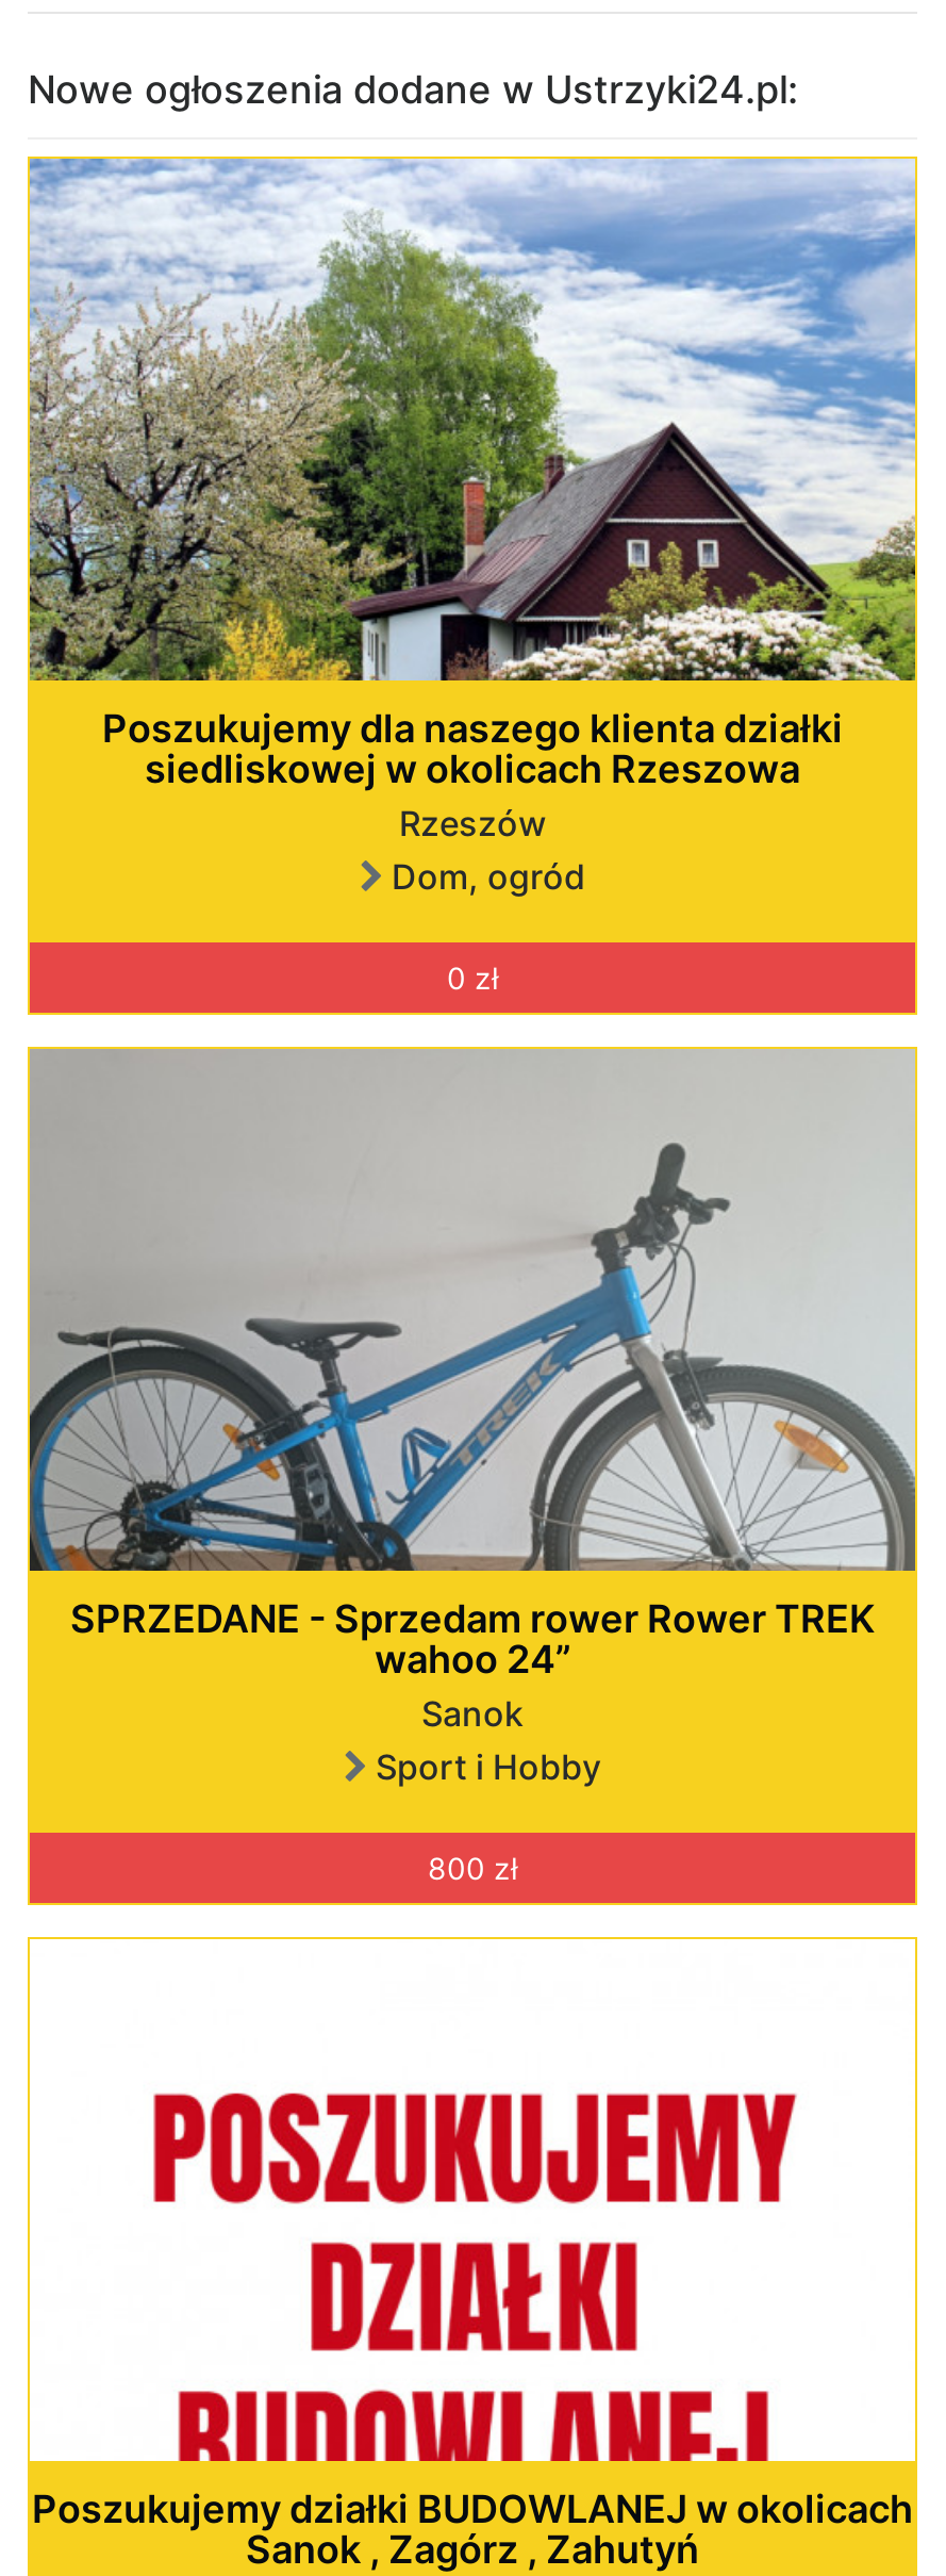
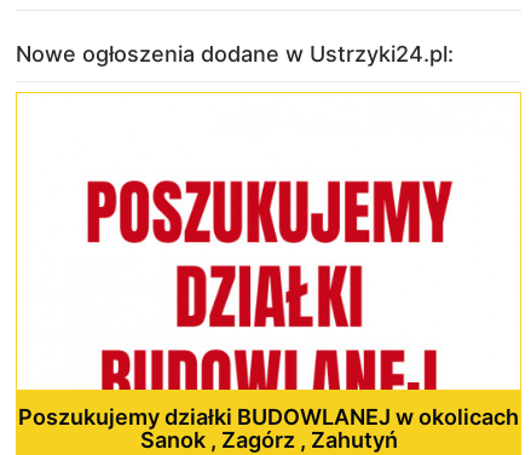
- [image]
- Poszukujemy dla naszego klienta działki
- siedliskowej w okolicach Rzeszowa
- Rzeszów
- Dom, ogród
- 0 zł

- [image]
- SPRZEDANE - Sprzedam rower Rower TREK
- wahoo 24”
- Sanok
- Sport i Hobby
- 800 zł
